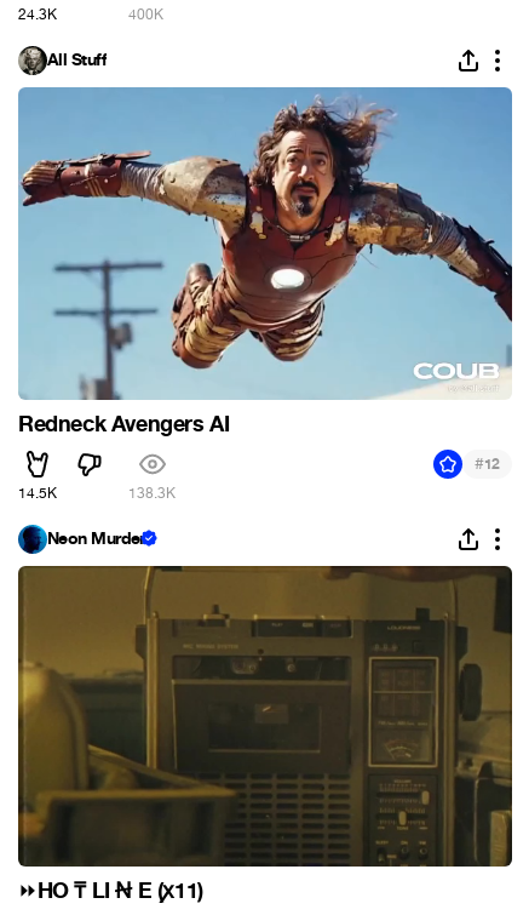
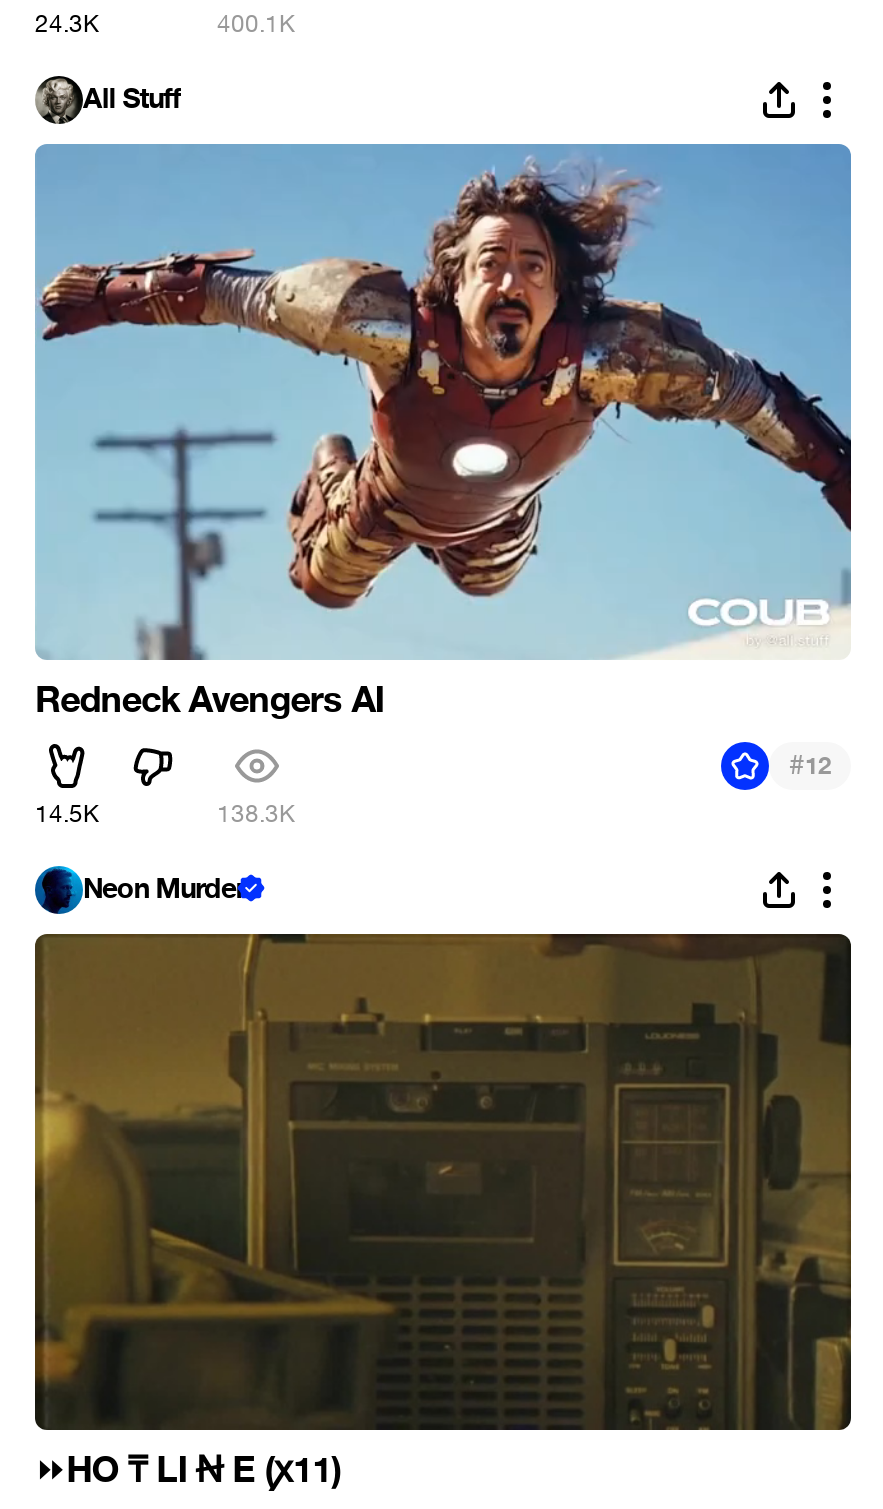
- 400K
+ 400.1K
